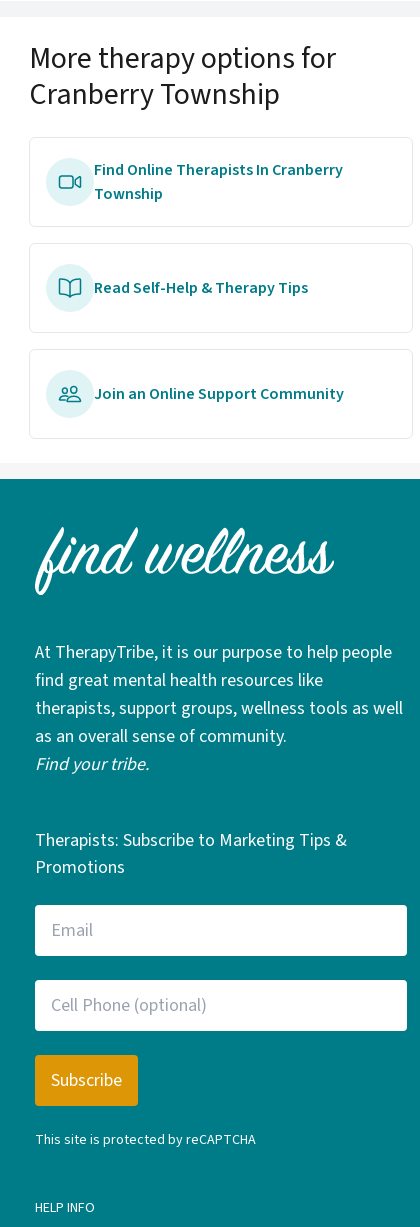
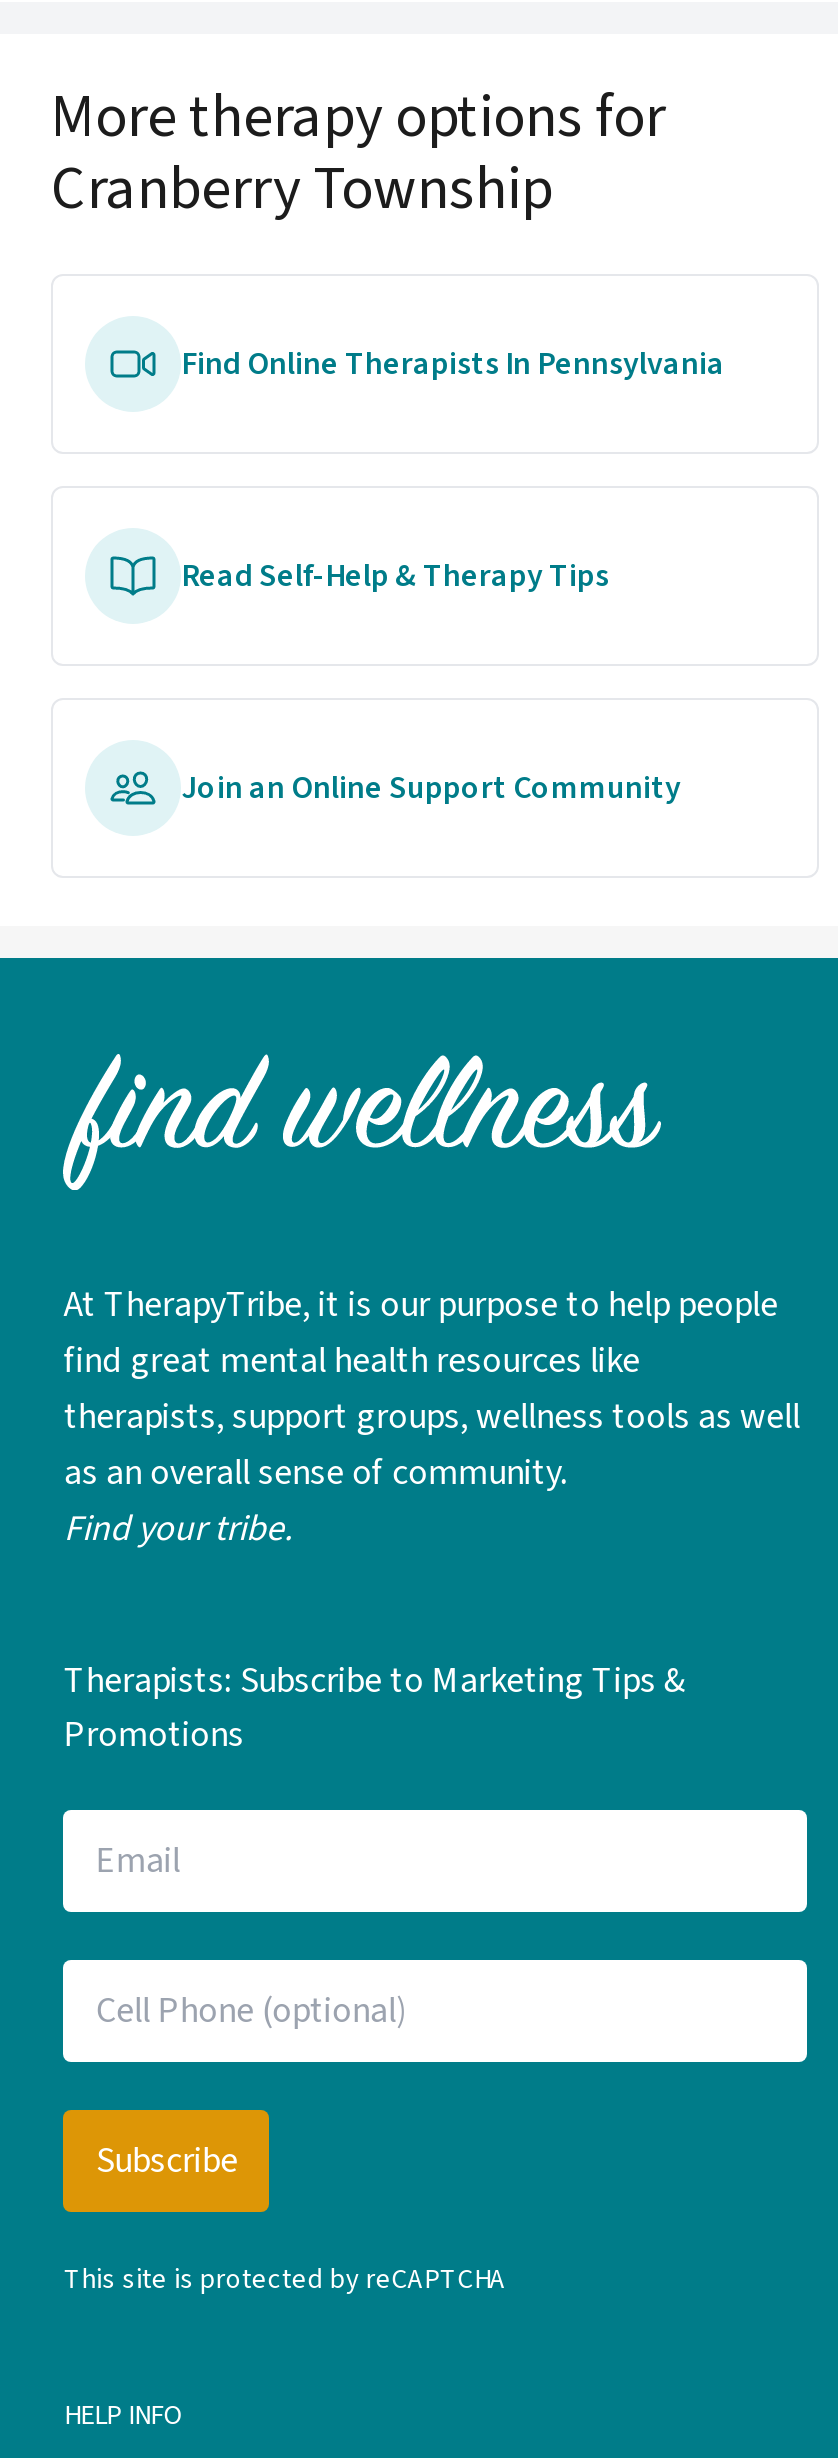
- Find Online Therapists In Cranberry
- Township
+ Find Online Therapists In Pennsylvania
